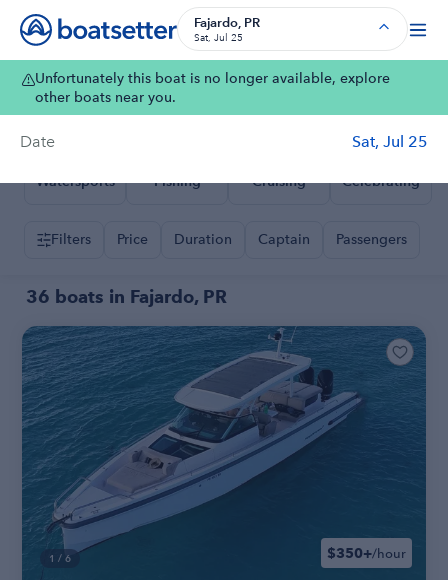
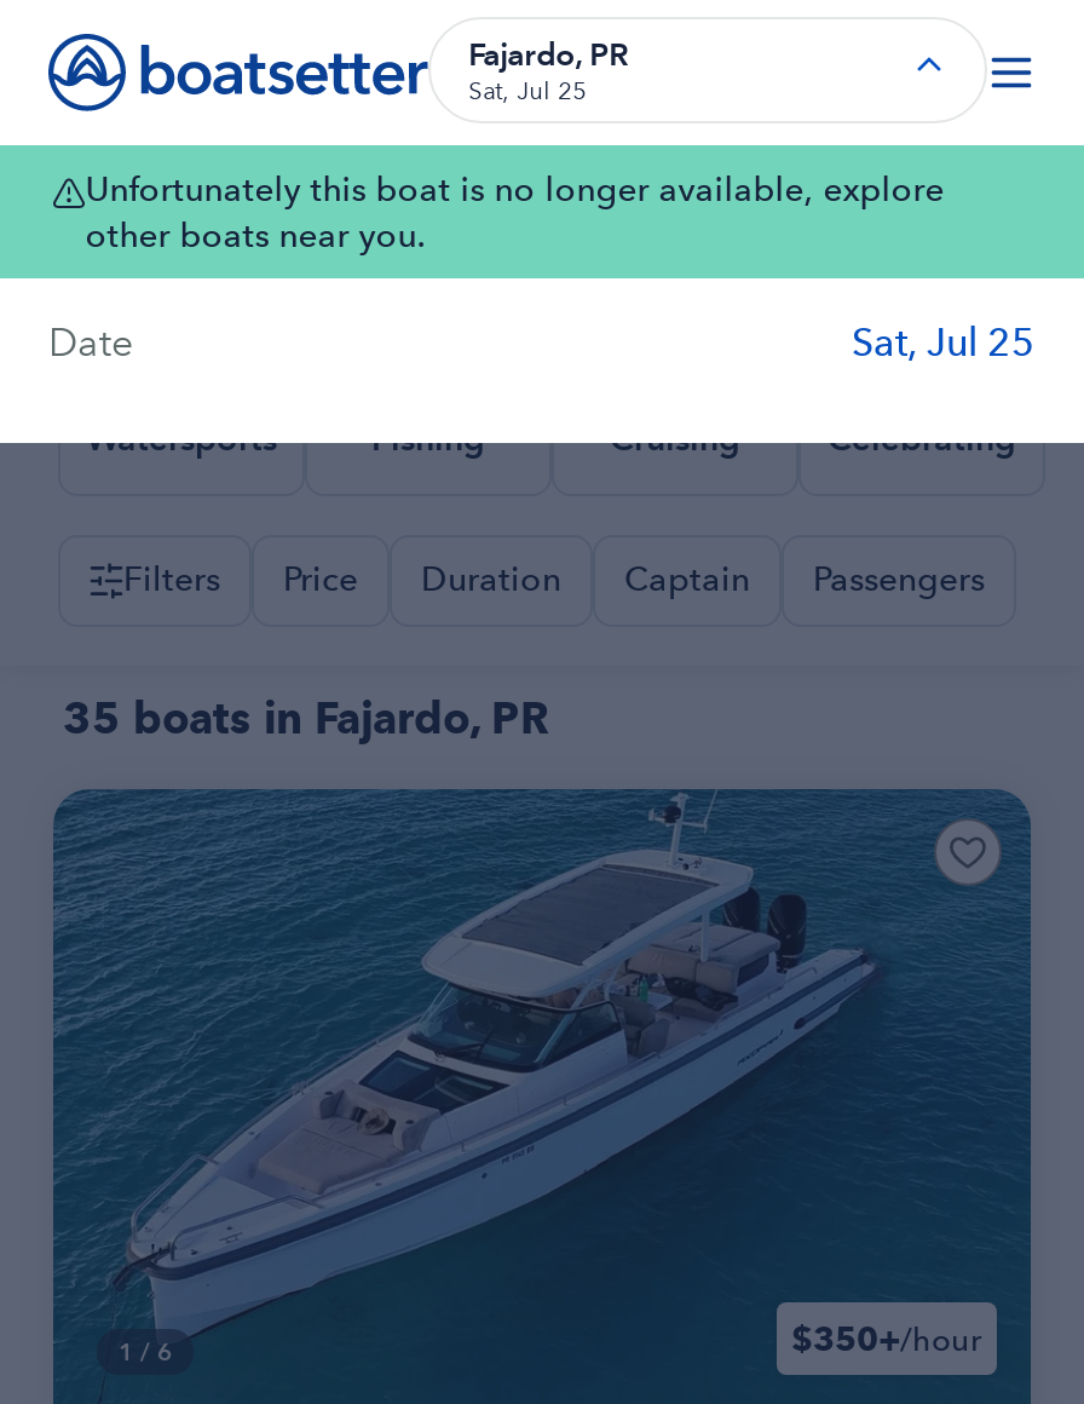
- 36 boats in Fajardo, PR
+ 35 boats in Fajardo, PR
